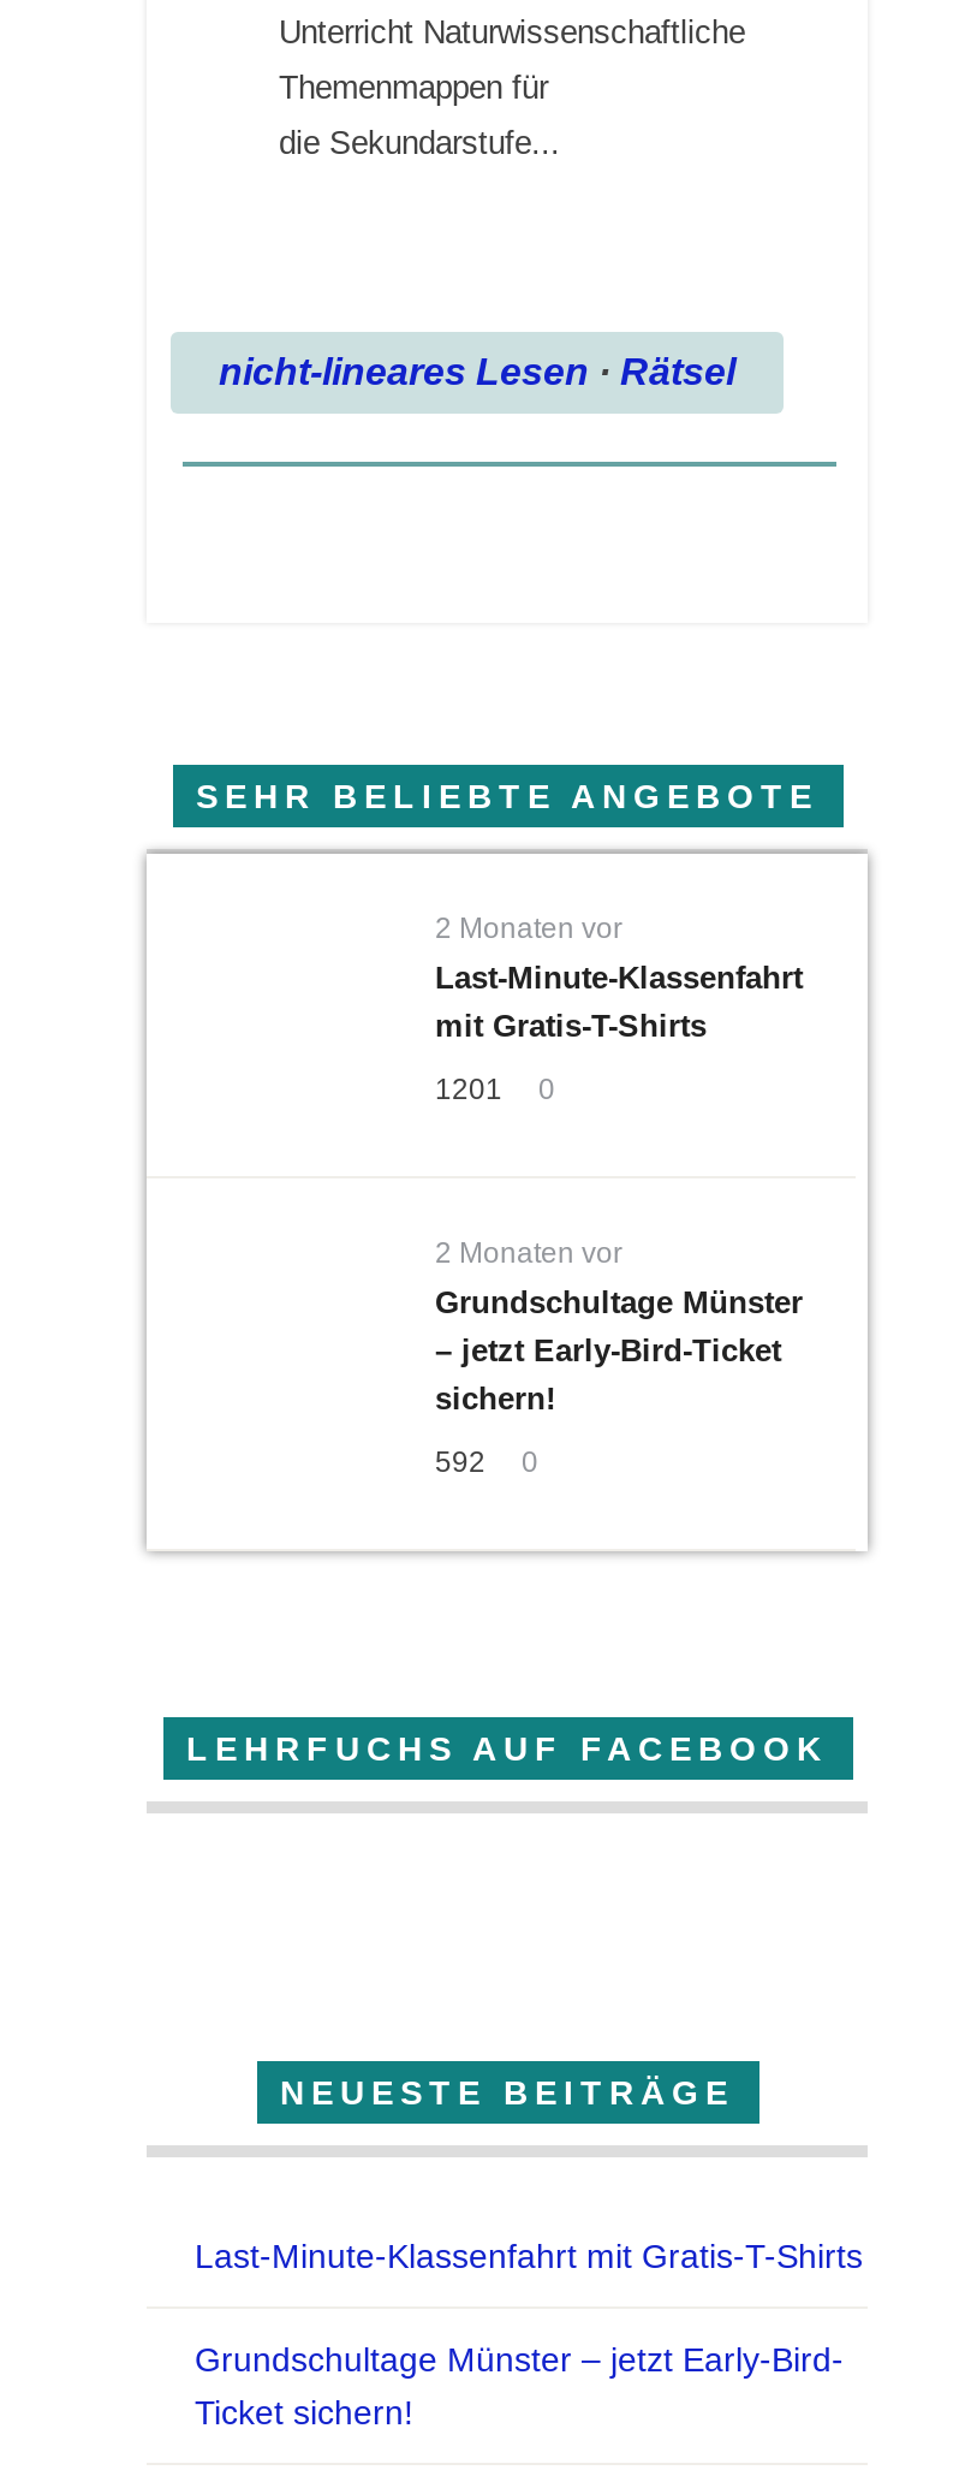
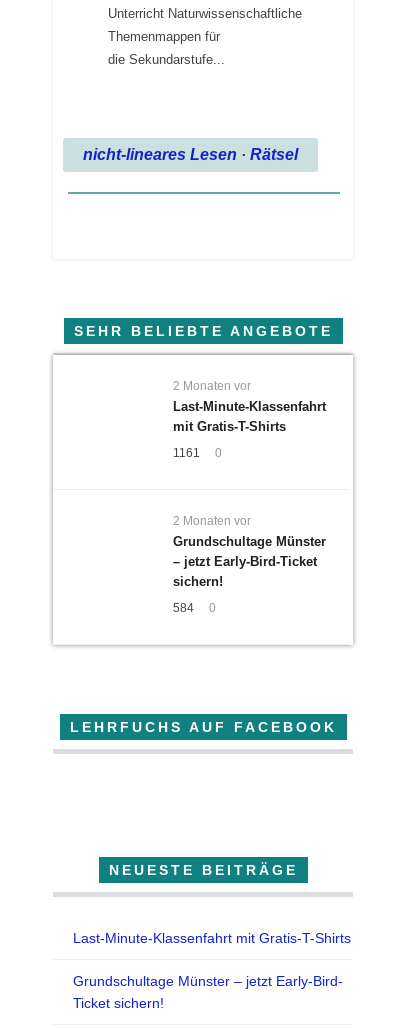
- 1201 0
+ 1161 0

- 592 0
+ 584 0
